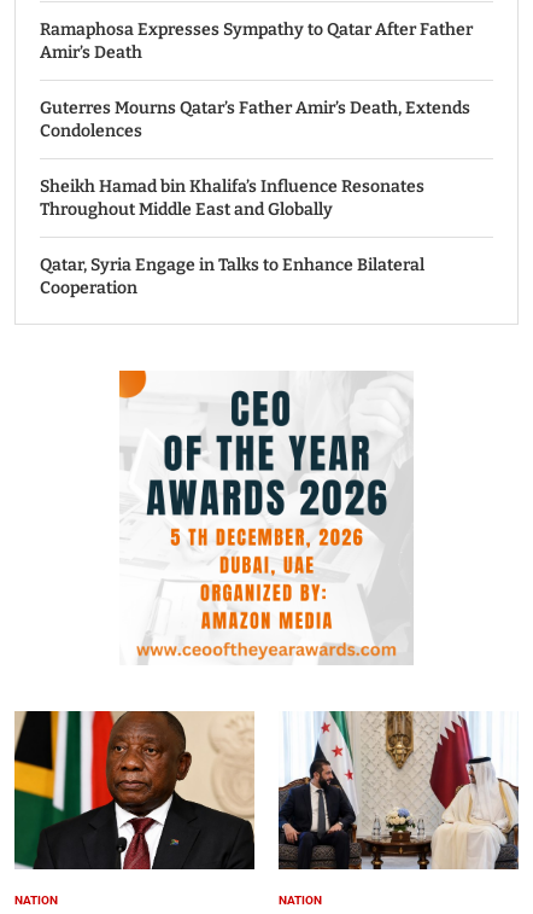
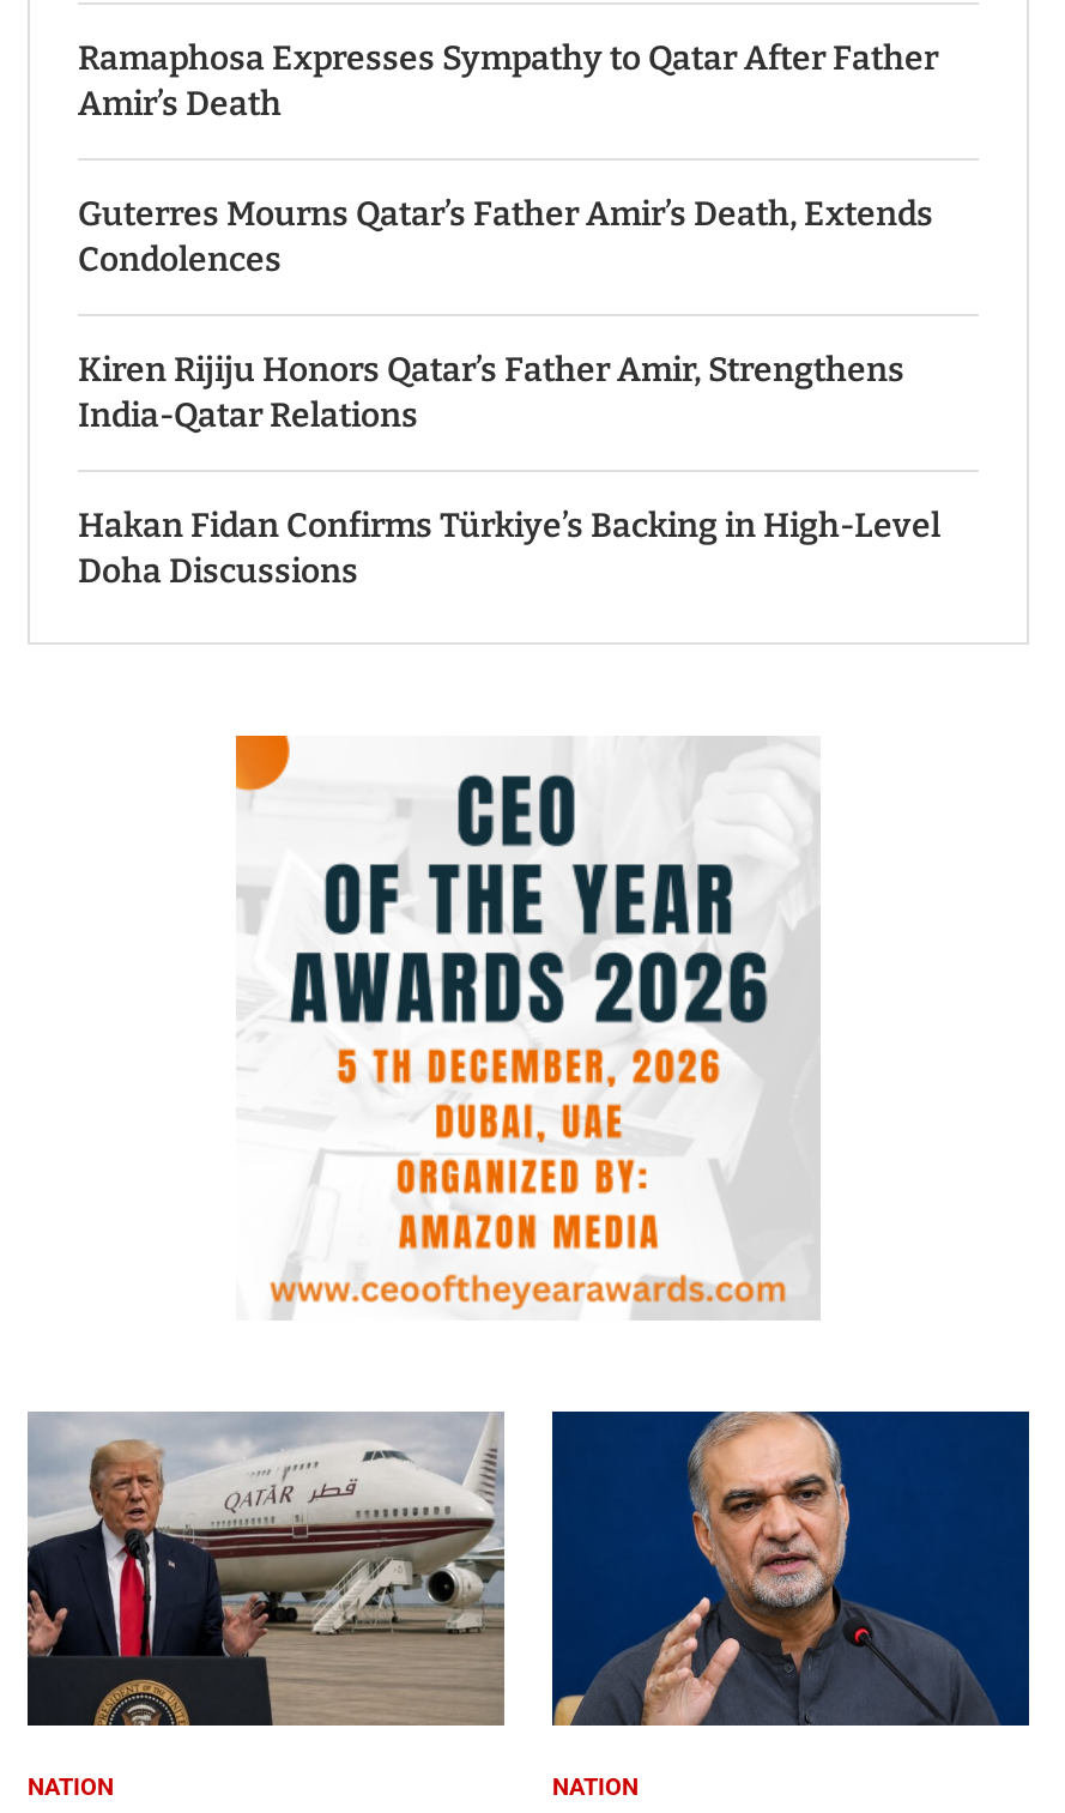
- Sheikh Hamad bin Khalifa’s Influence Resonates
- Throughout Middle East and Globally
+ Kiren Rijiju Honors Qatar’s Father Amir, Strengthens
+ India-Qatar Relations

- Qatar, Syria Engage in Talks to Enhance Bilateral
- Cooperation
+ Hakan Fidan Confirms Türkiye’s Backing in High-Level
+ Doha Discussions

- [image]
+ [image]

- [image]
+ [image]
